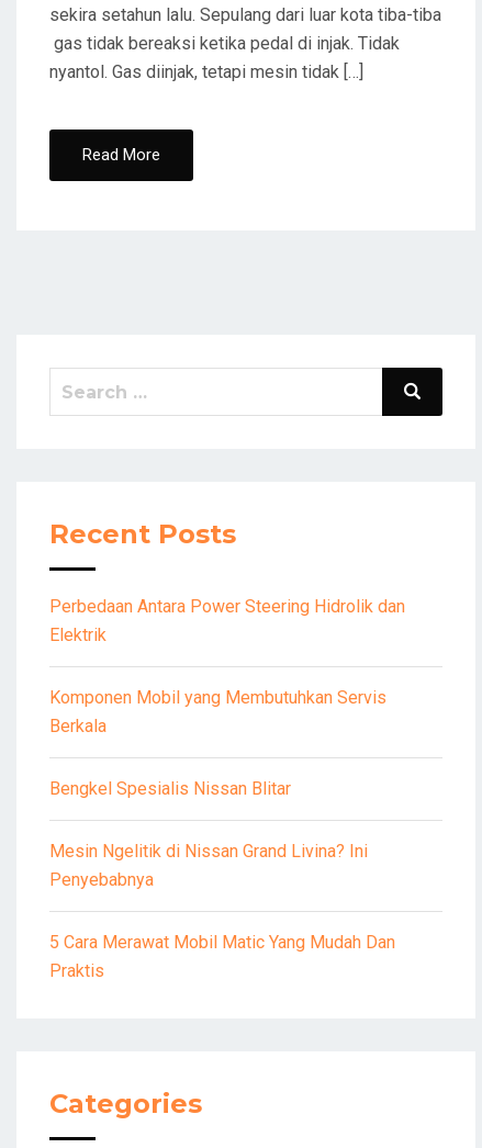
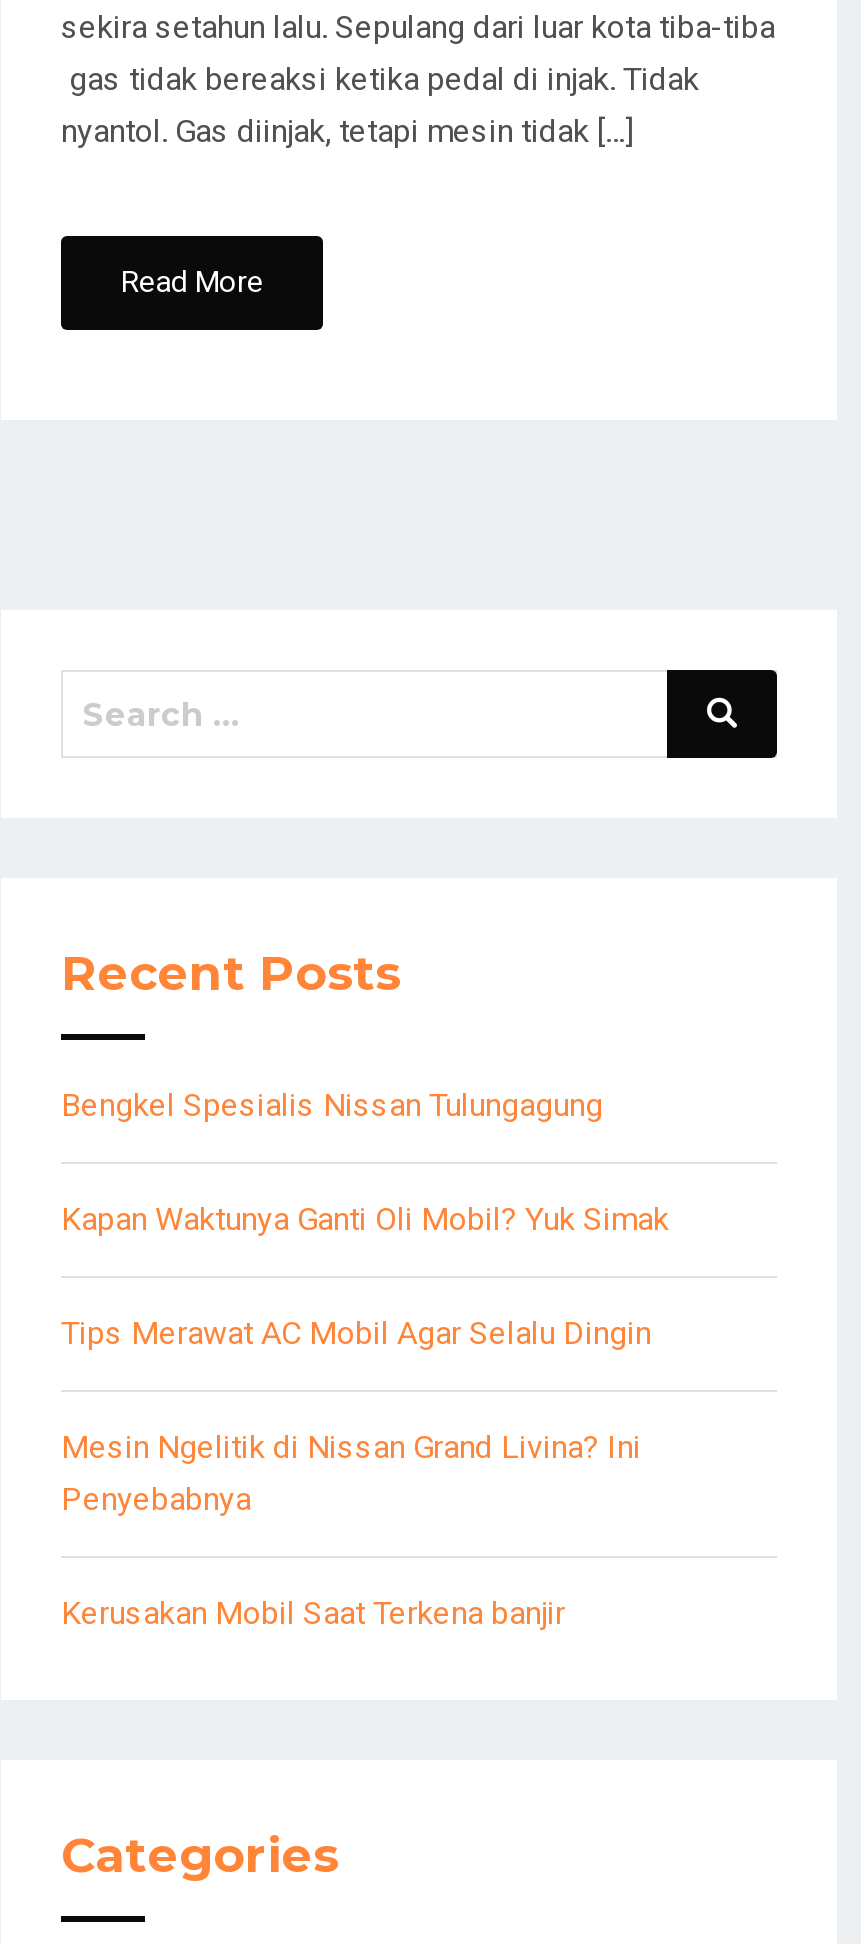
- Perbedaan Antara Power Steering Hidrolik dan
- Elektrik
+ Bengkel Spesialis Nissan Tulungagung

- Komponen Mobil yang Membutuhkan Servis
- Berkala
+ Kapan Waktunya Ganti Oli Mobil? Yuk Simak

- Bengkel Spesialis Nissan Blitar
+ Tips Merawat AC Mobil Agar Selalu Dingin

- 5 Cara Merawat Mobil Matic Yang Mudah Dan
- Praktis
+ Kerusakan Mobil Saat Terkena banjir
